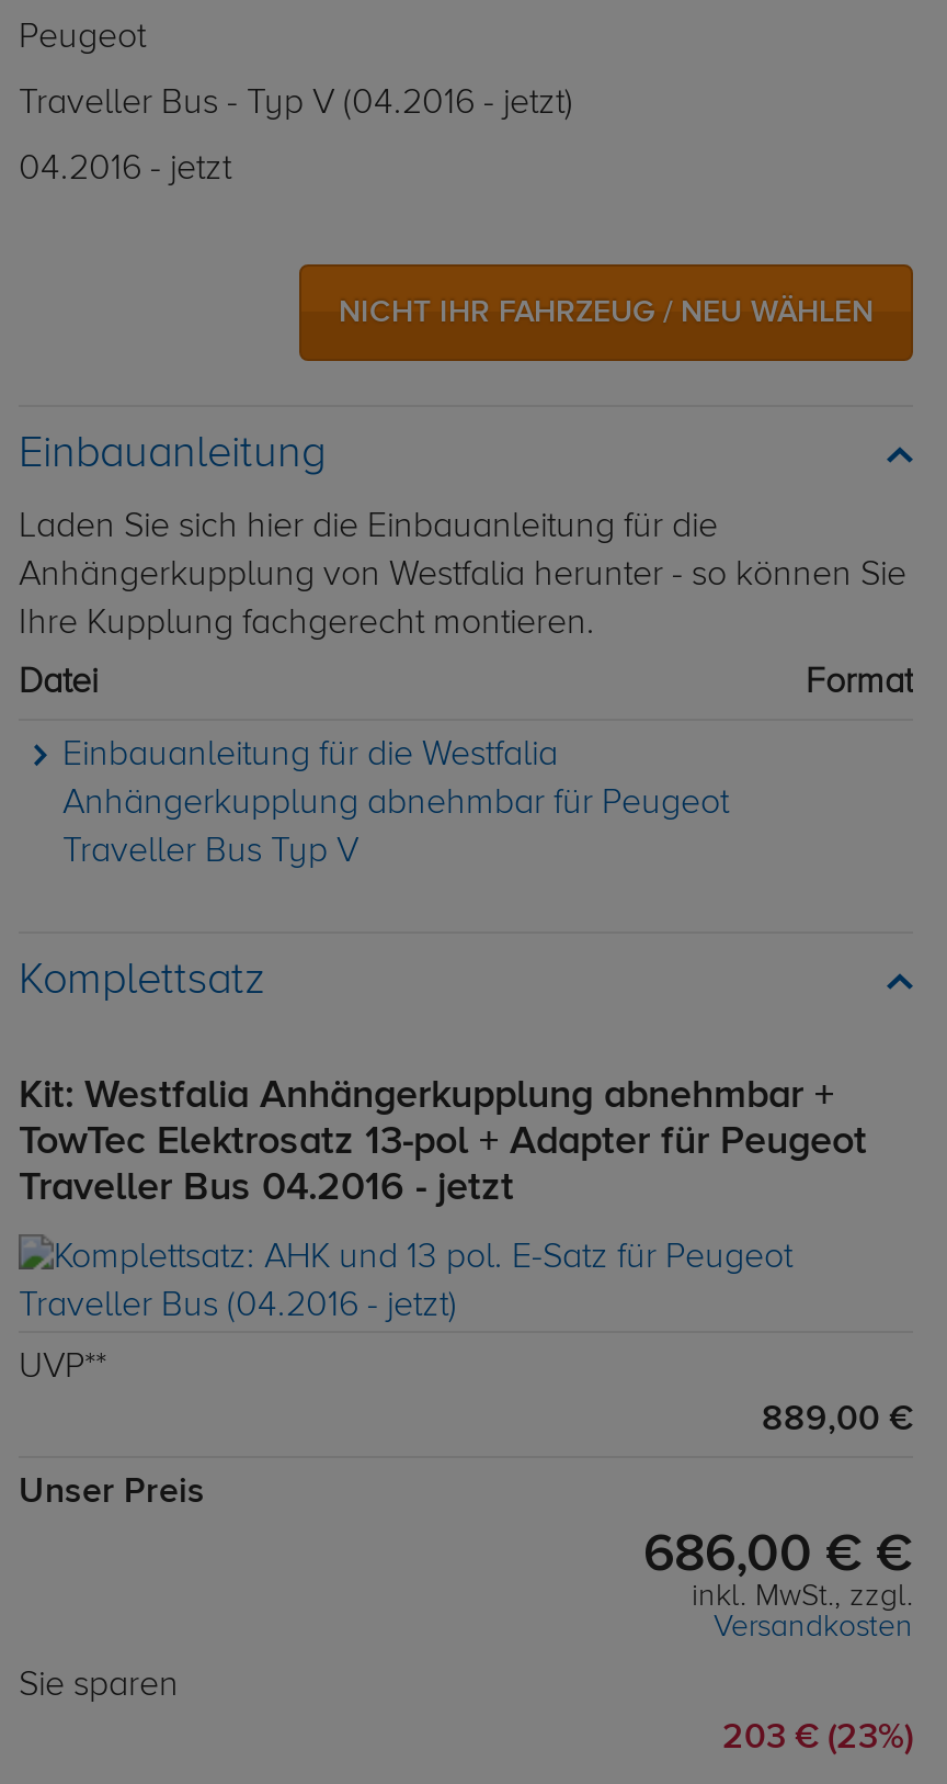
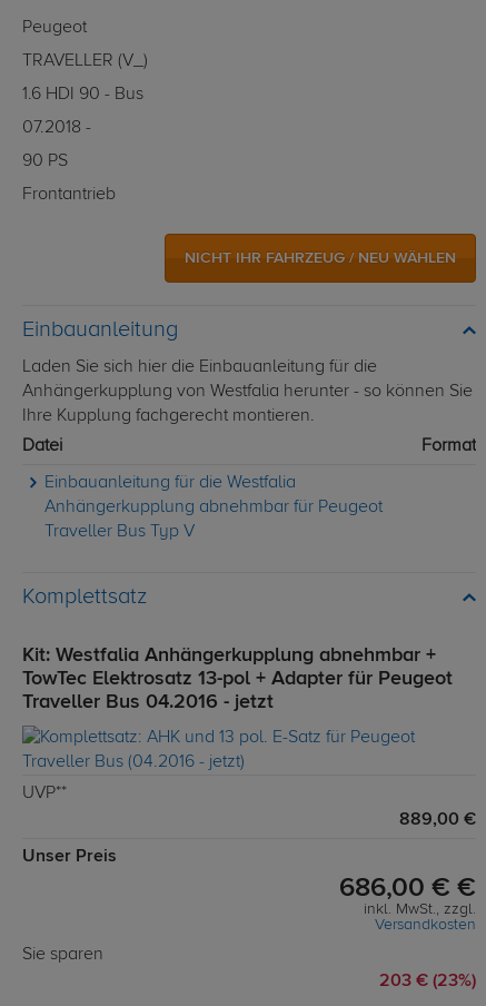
- Traveller Bus - Typ V (04.2016 - jetzt)
- 04.2016 - jetzt
+ TRAVELLER (V_)
+ 1.6 HDI 90 - Bus
+ 07.2018 -
+ 90 PS
+ Frontantrieb
